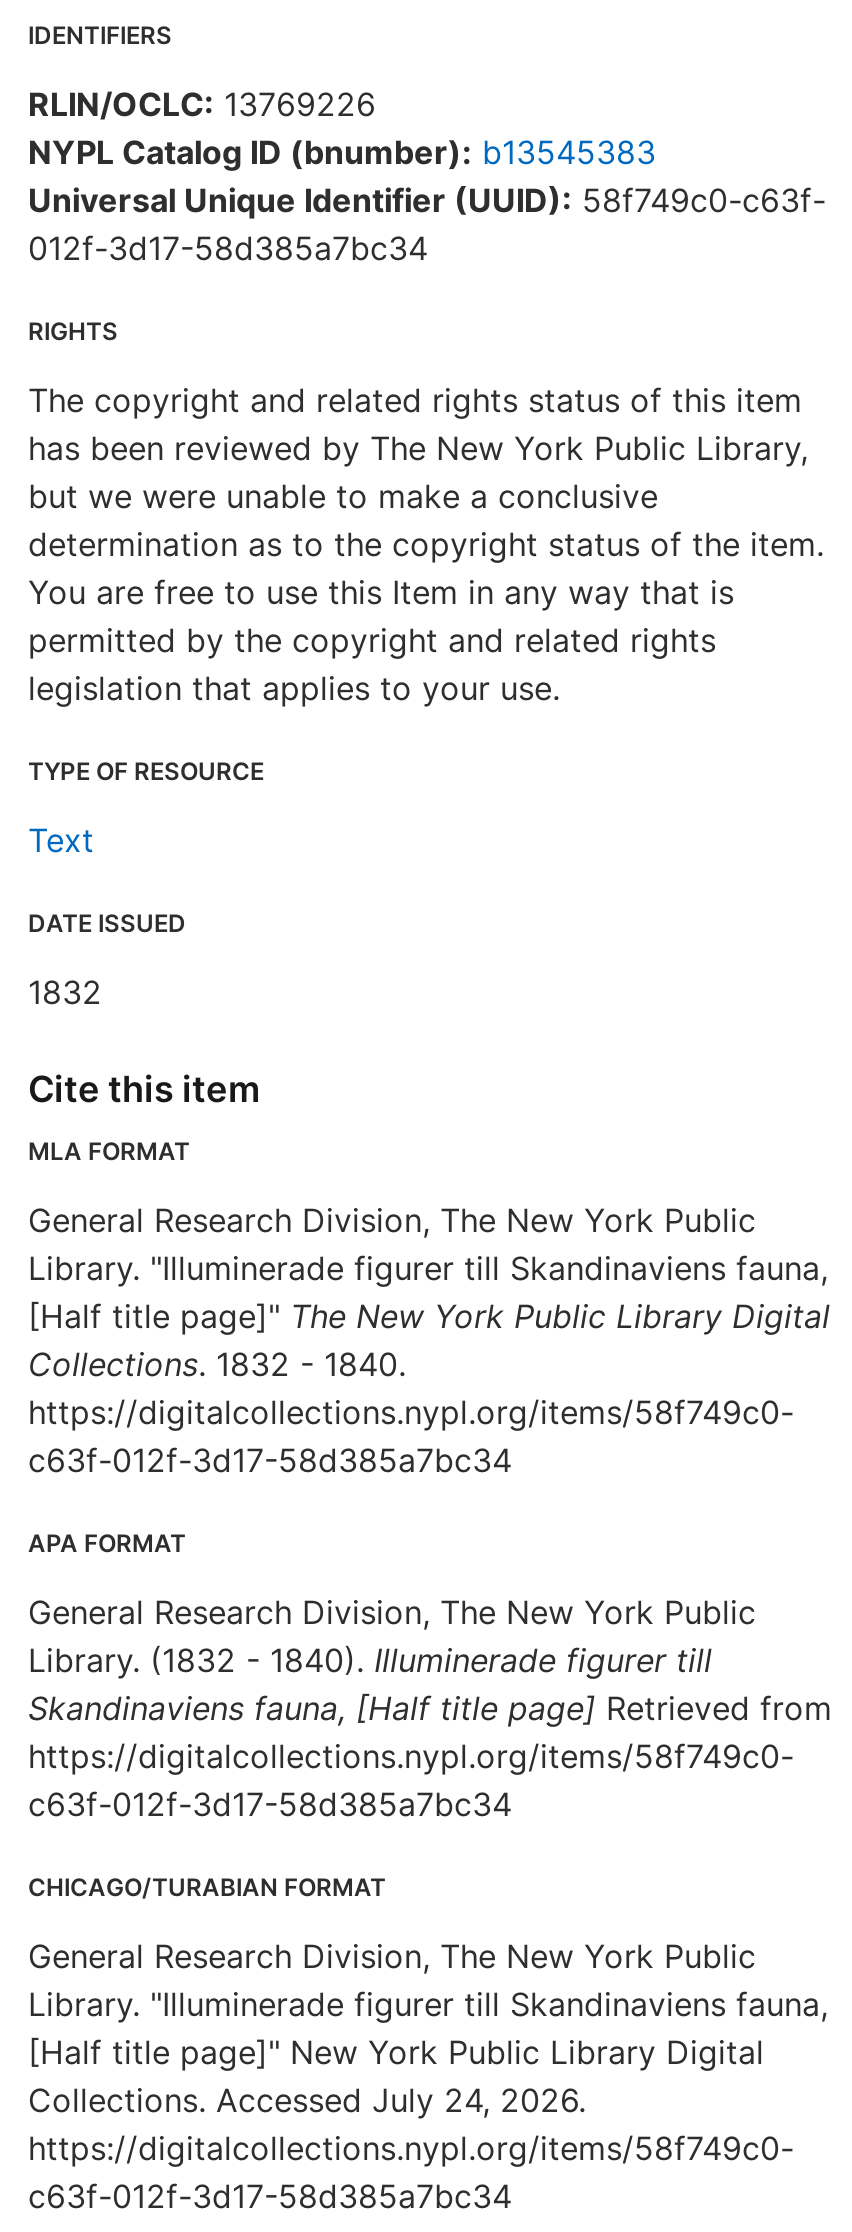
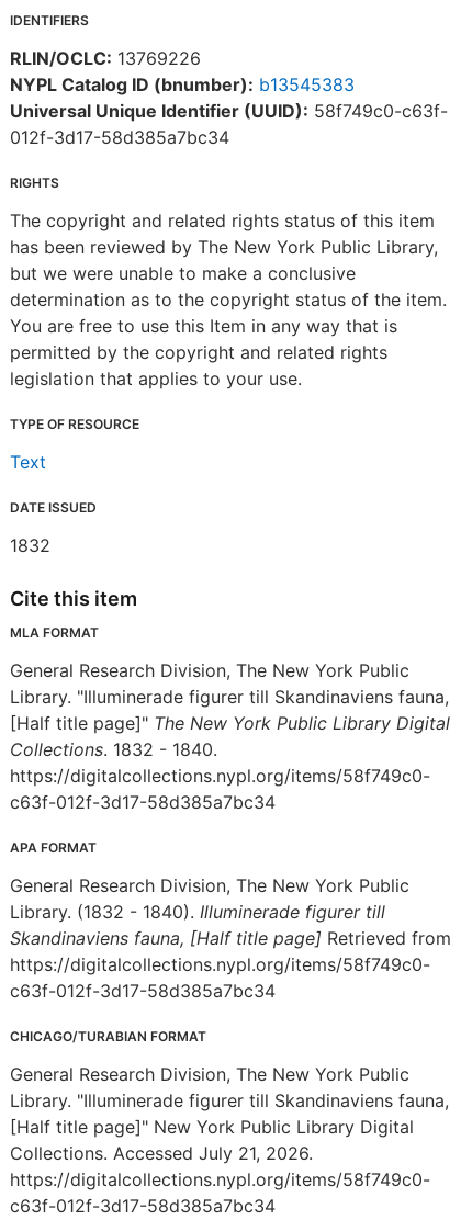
- Collections. Accessed July 24, 2026.
+ Collections. Accessed July 21, 2026.
